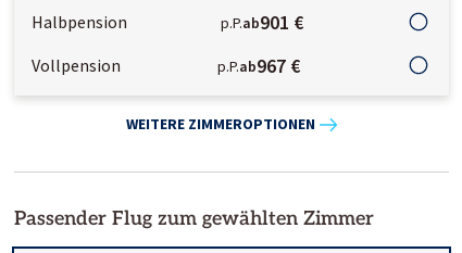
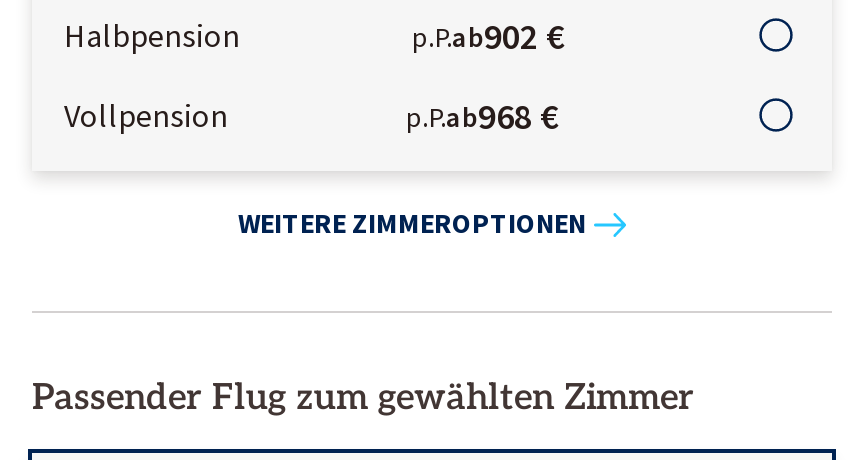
- p.P.ab901 €
+ p.P.ab902 €

- p.P.ab967 €
+ p.P.ab968 €
